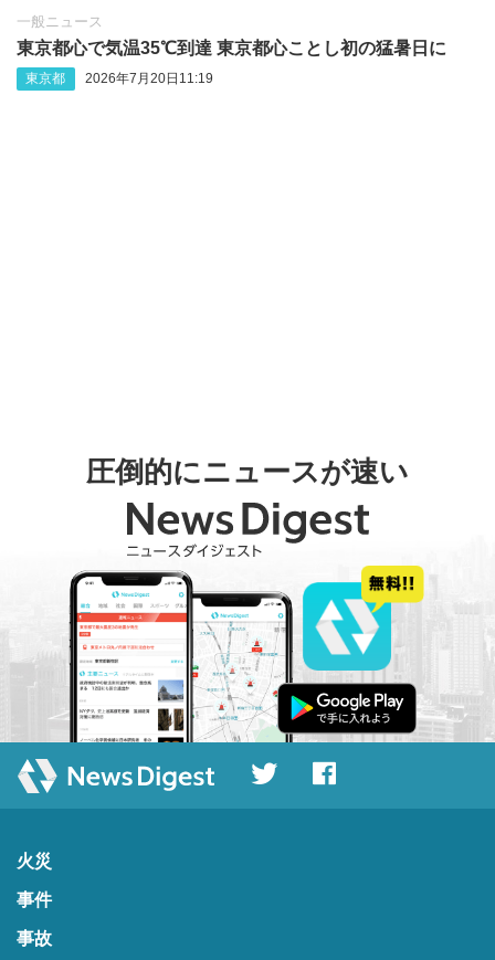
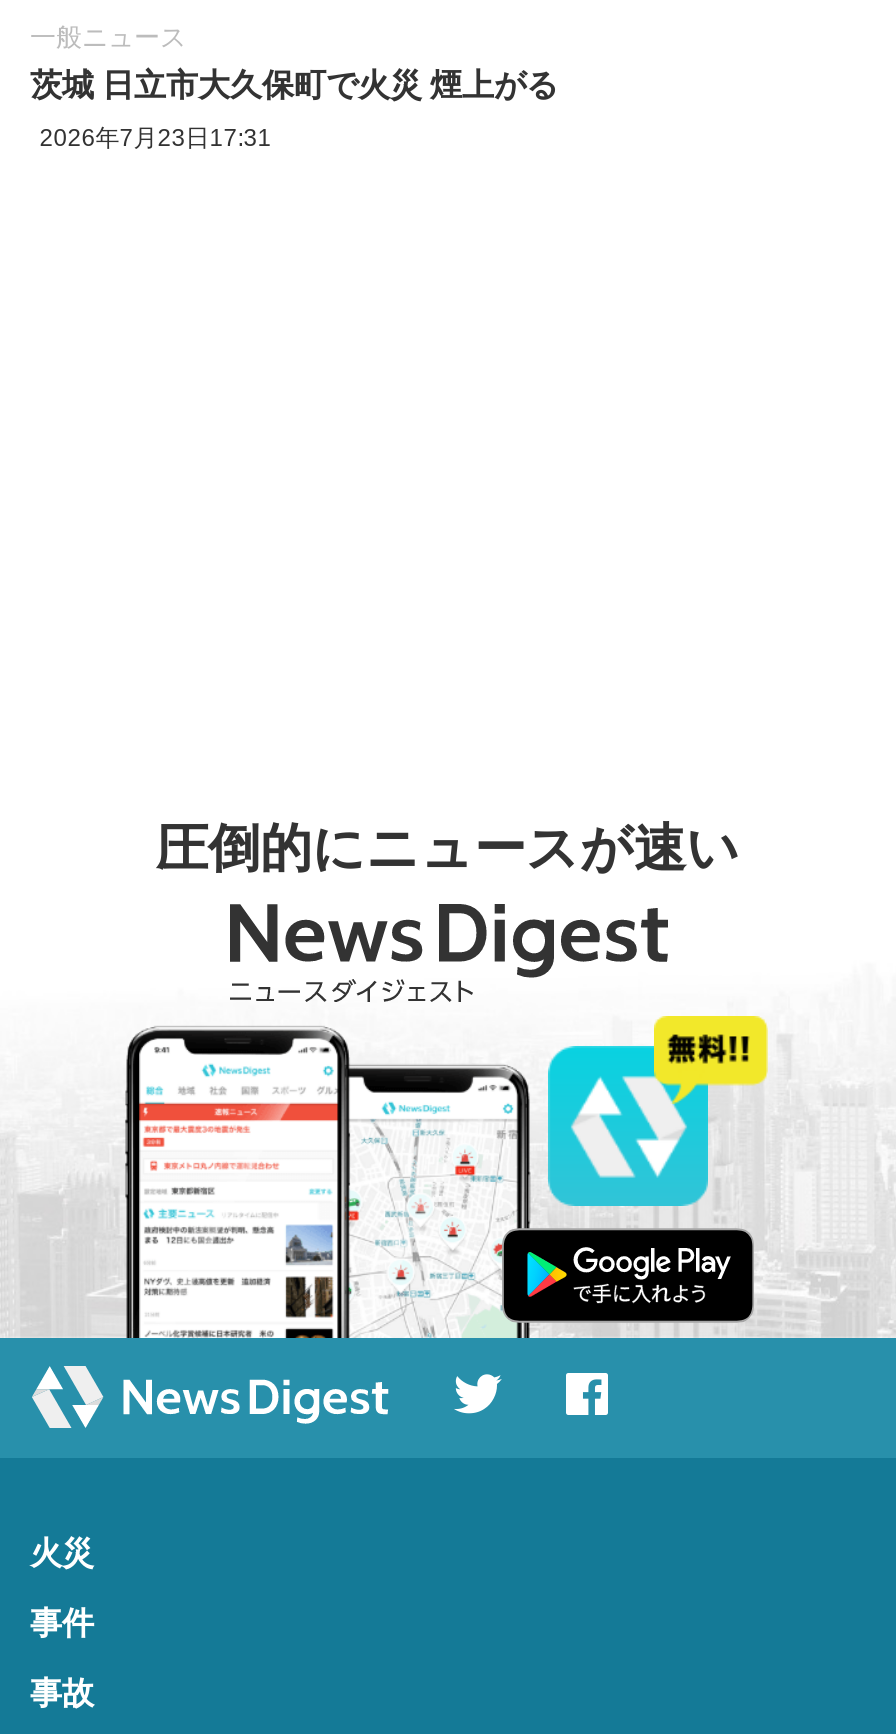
- 東京都心で気温35℃到達 東京都心ことし初の猛暑日に
+ 茨城 日立市大久保町で火災 煙上がる

- 東京都
- 2026年7月20日11:19
+ 2026年7月23日17:31
